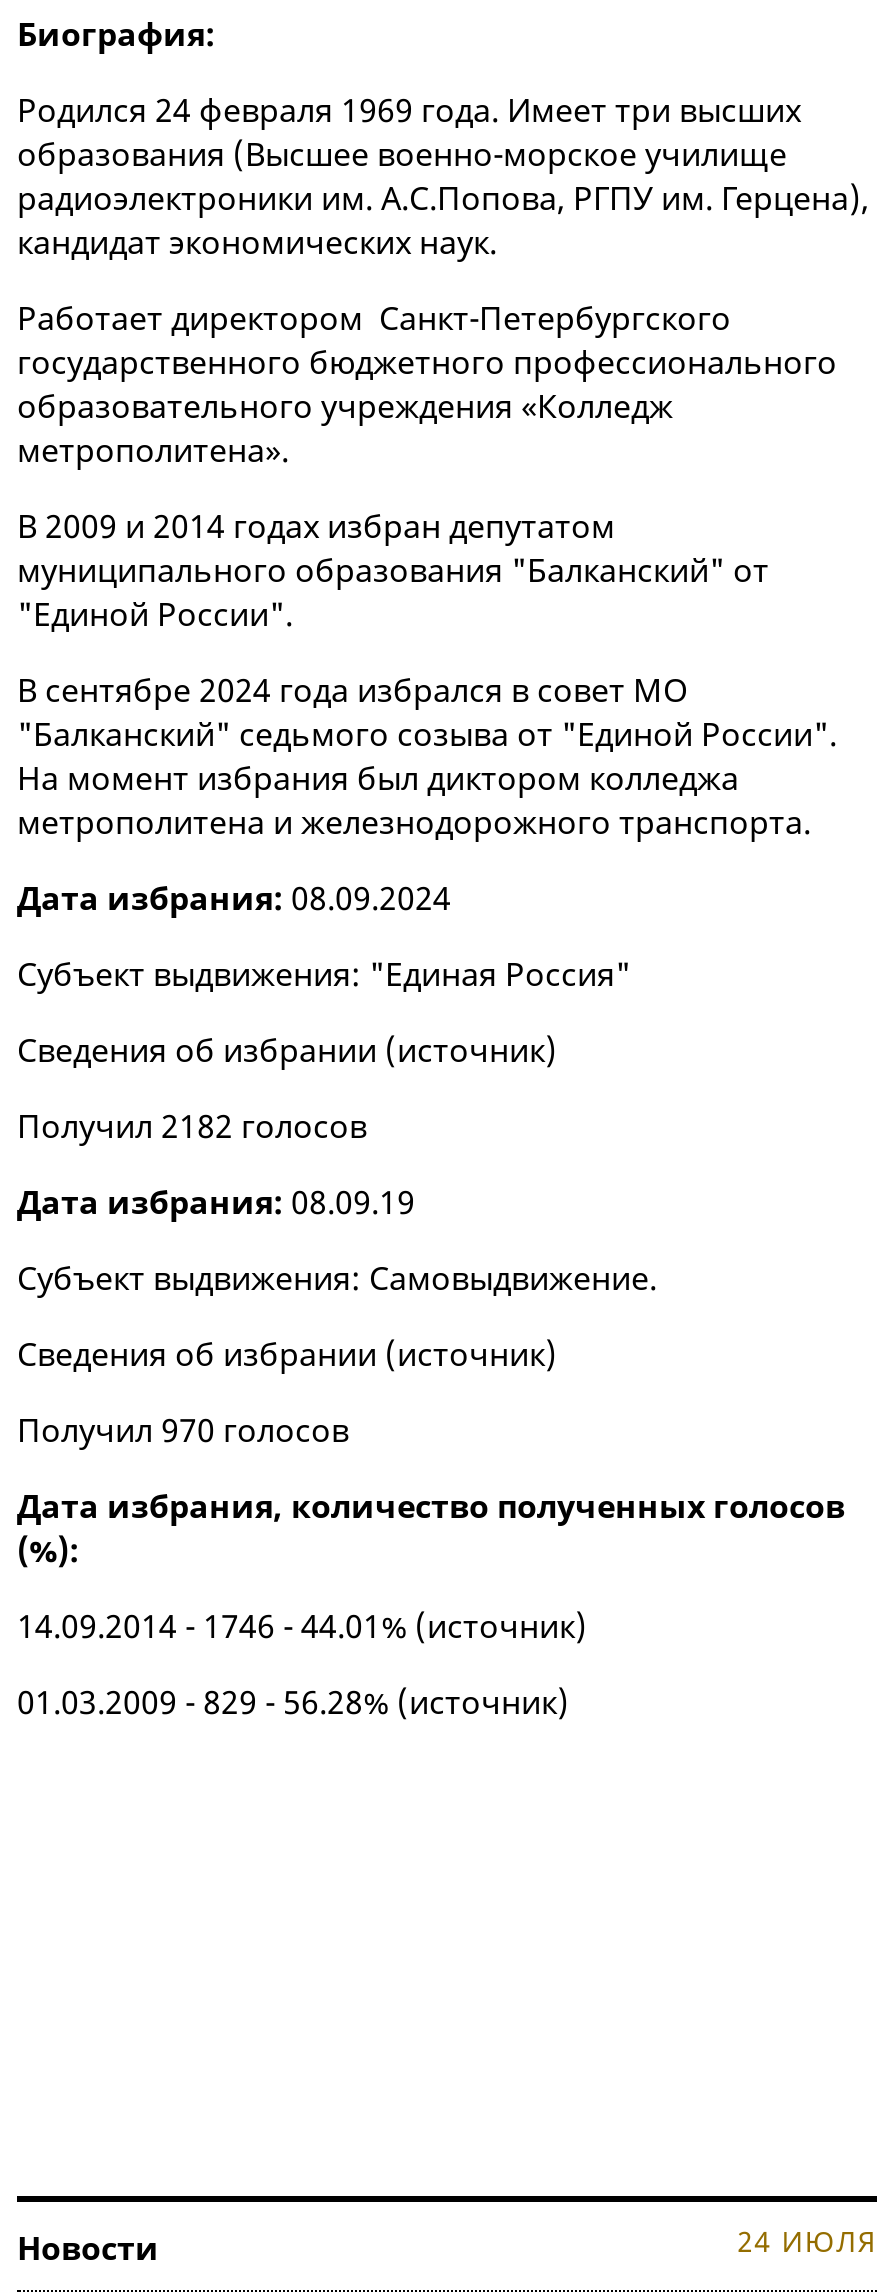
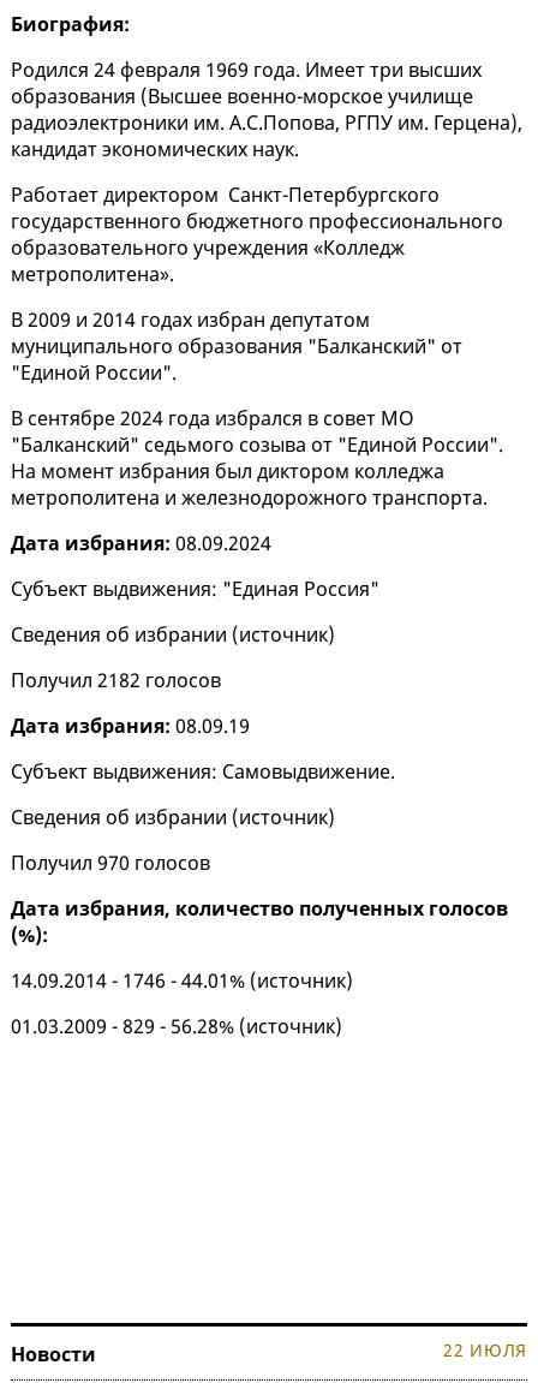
- 24 ИЮЛЯ
+ 22 ИЮЛЯ
